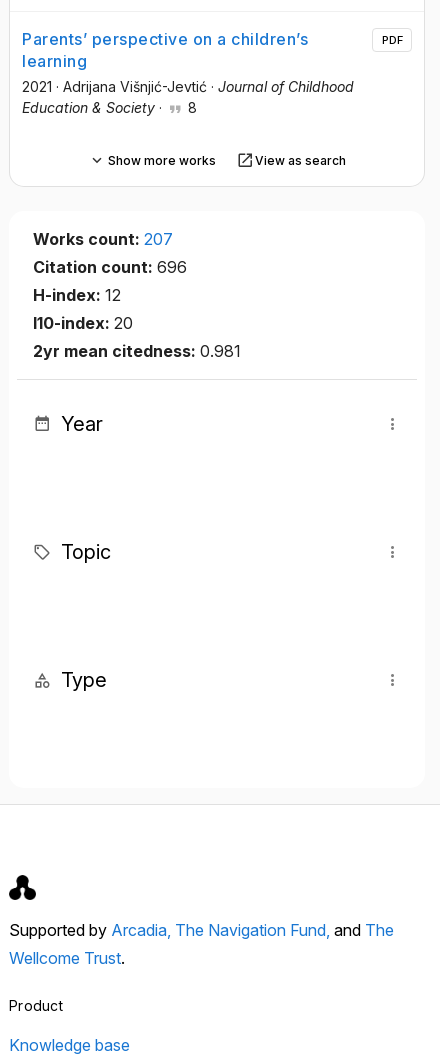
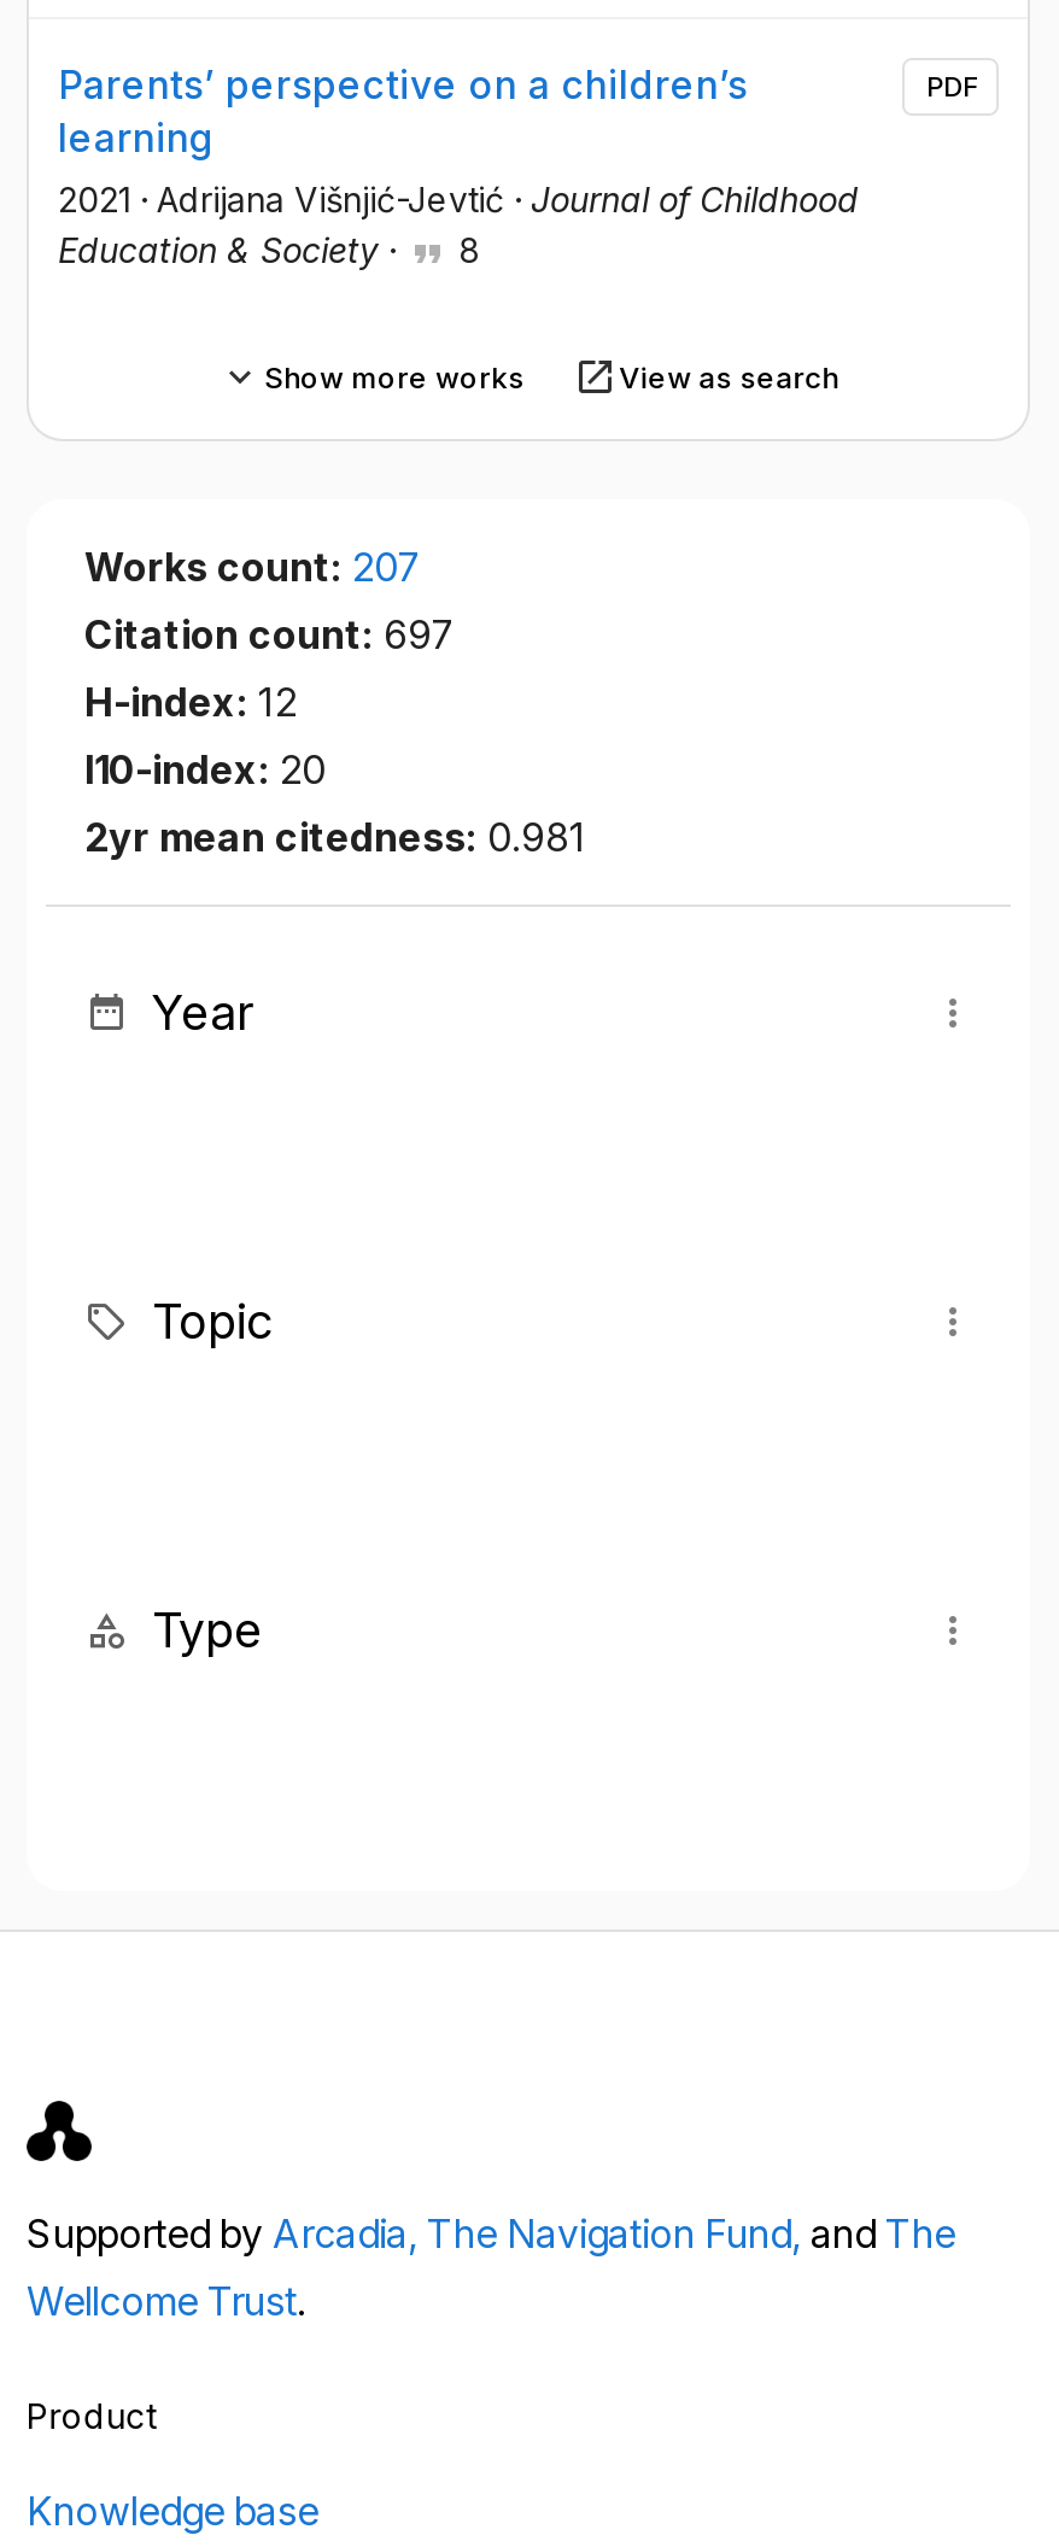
- Citation count: 696
+ Citation count: 697
